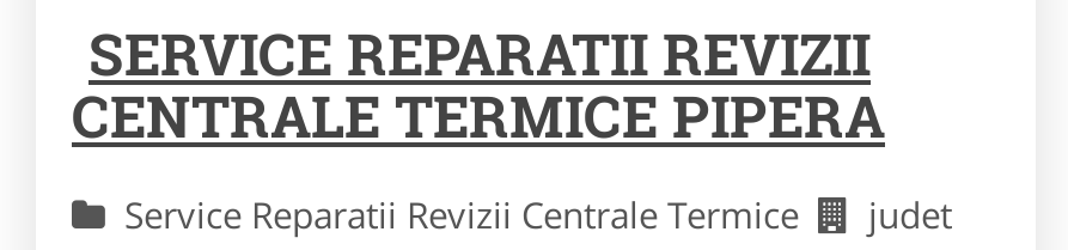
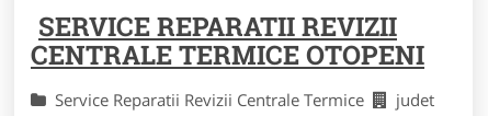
- CENTRALE TERMICE PIPERA
+ CENTRALE TERMICE OTOPENI
